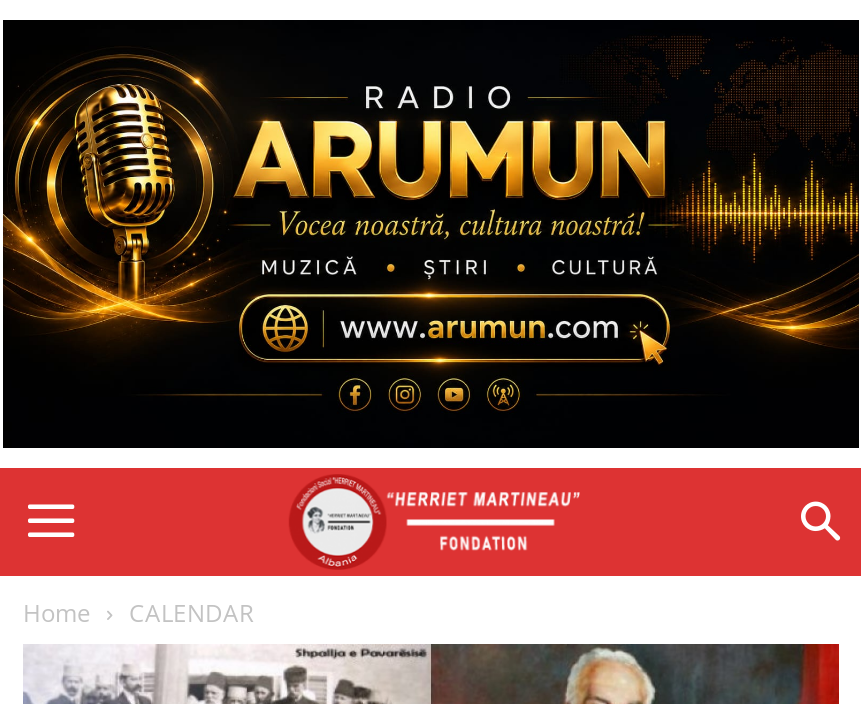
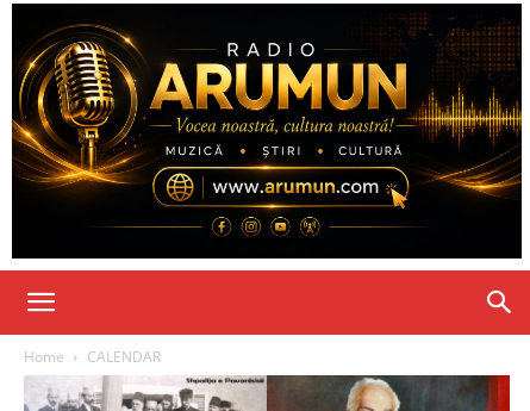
- [image]
